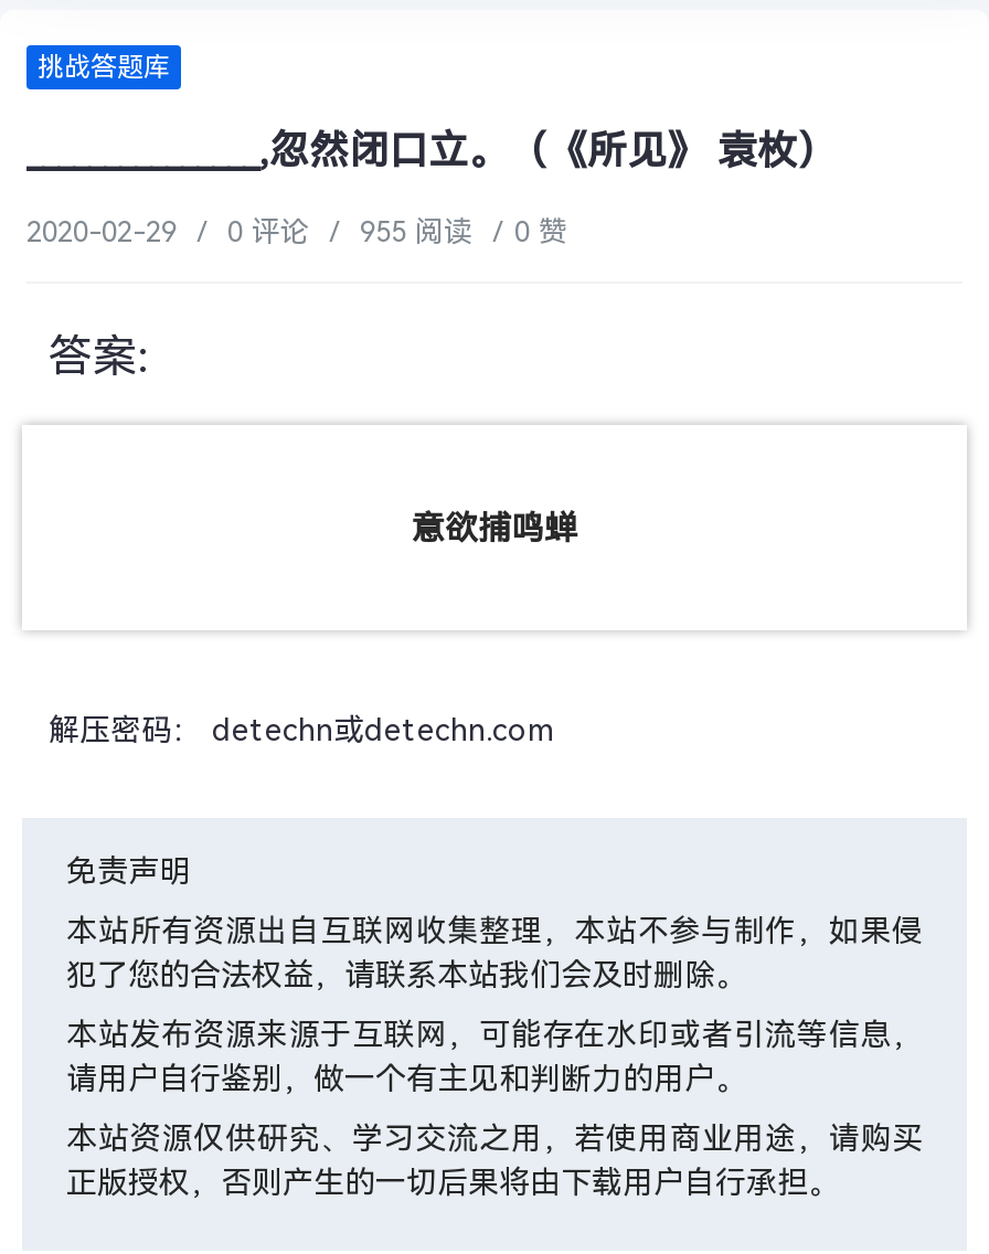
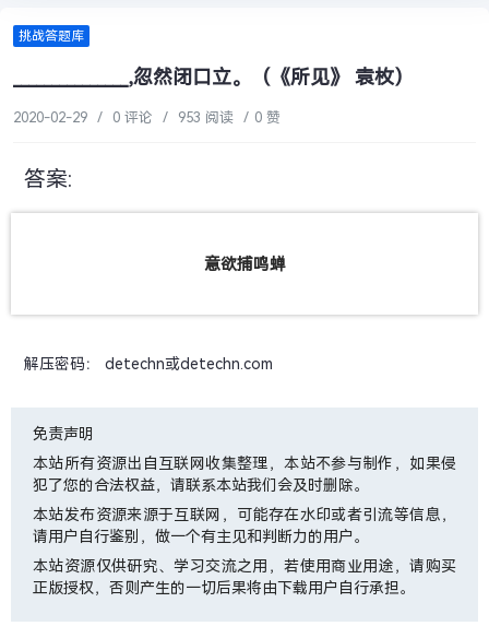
- 2020-02-29 / 0 评论 / 955 阅读 / 0 赞
+ 2020-02-29 / 0 评论 / 953 阅读 / 0 赞
